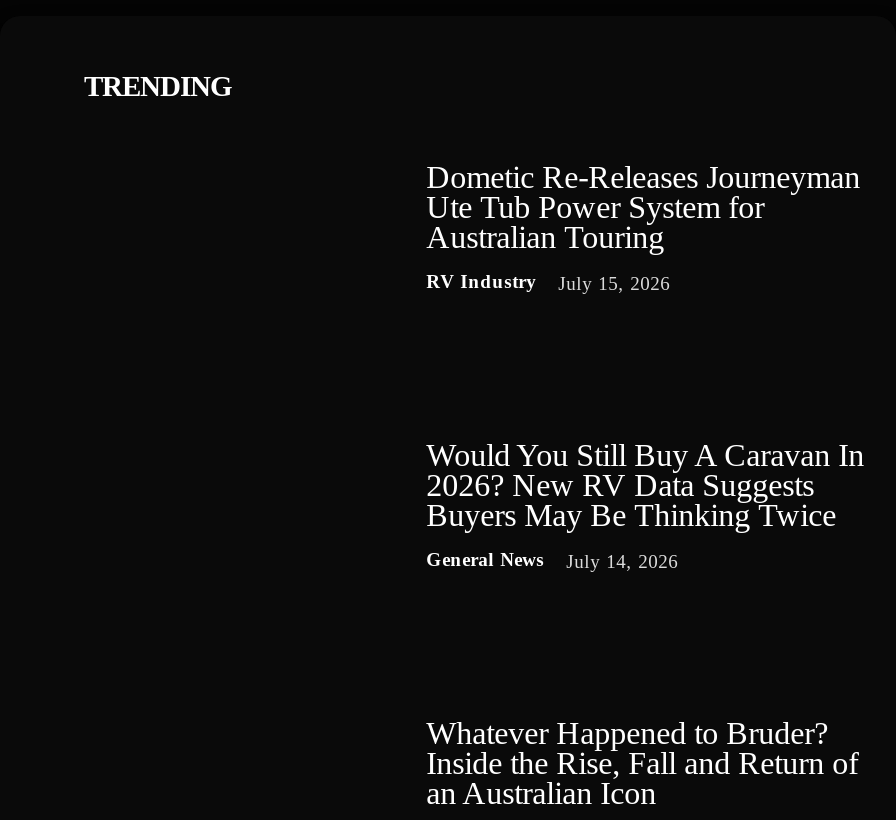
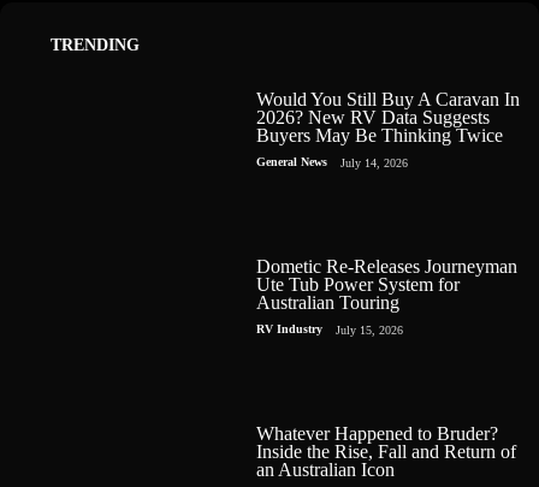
moved down: Dometic Re-Releases Journeyman | Ute Tub Power System for | Australian Touring | RV Industry | July 15, 2026

moved up: Would You Still Buy A Caravan In | 2026? New RV Data Suggests | Buyers May Be Thinking Twice | General News | July 14, 2026
